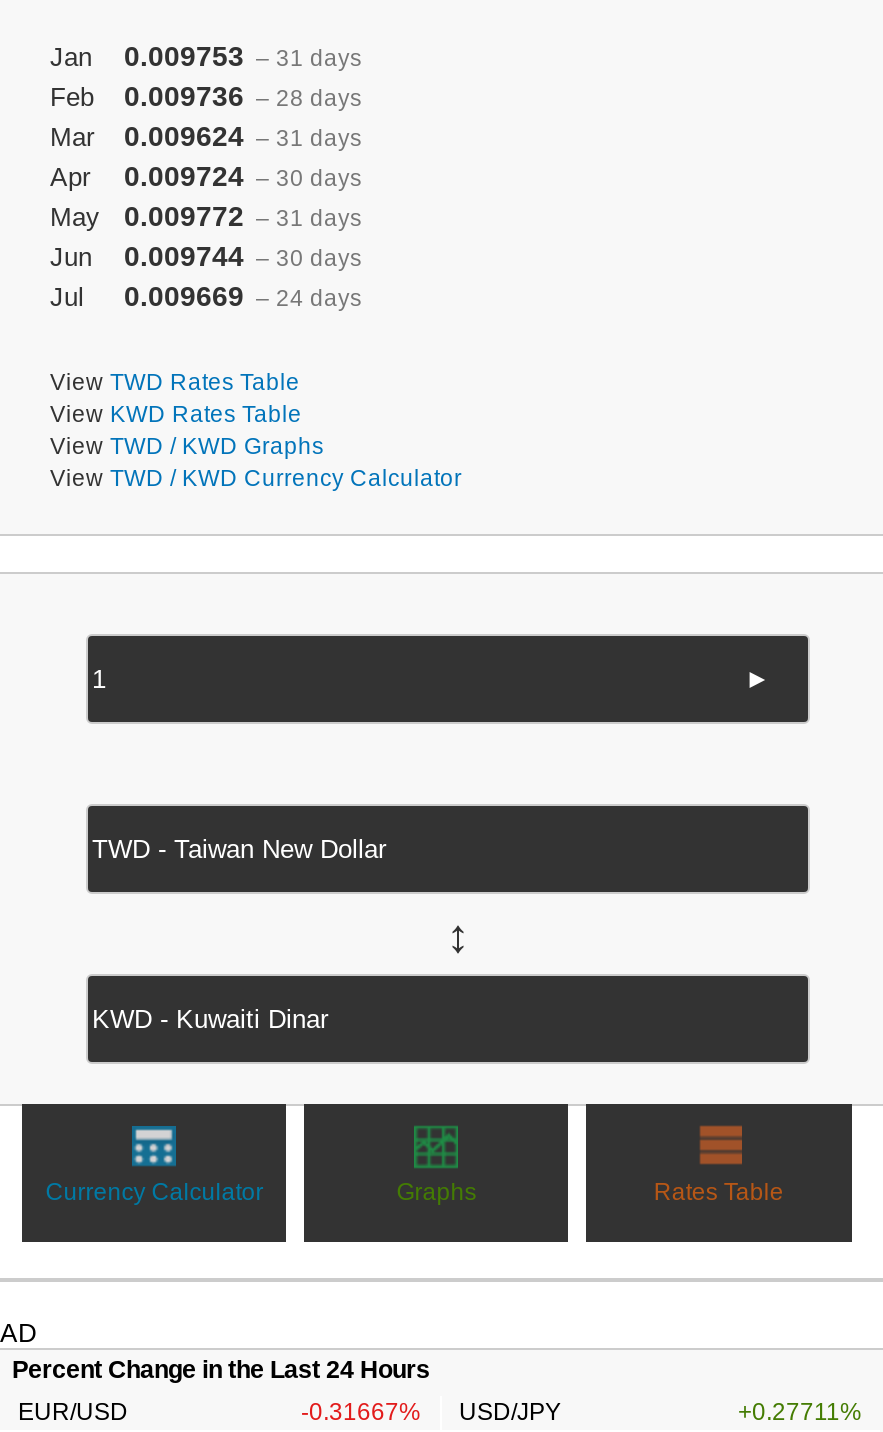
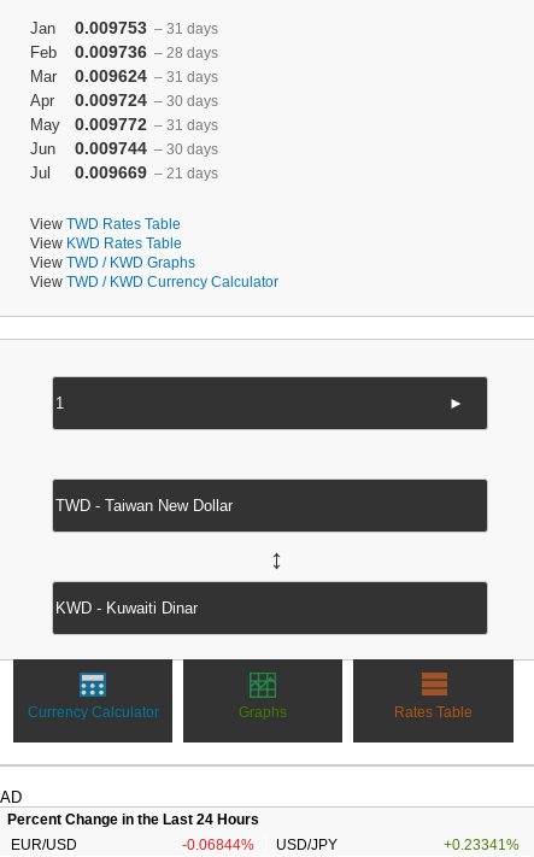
- Jul 0.009669 – 24 days
+ Jul 0.009669 – 21 days

- -0.31667% USD/JPY
+ -0.06844% USD/JPY

- +0.27711%
+ +0.23341%
